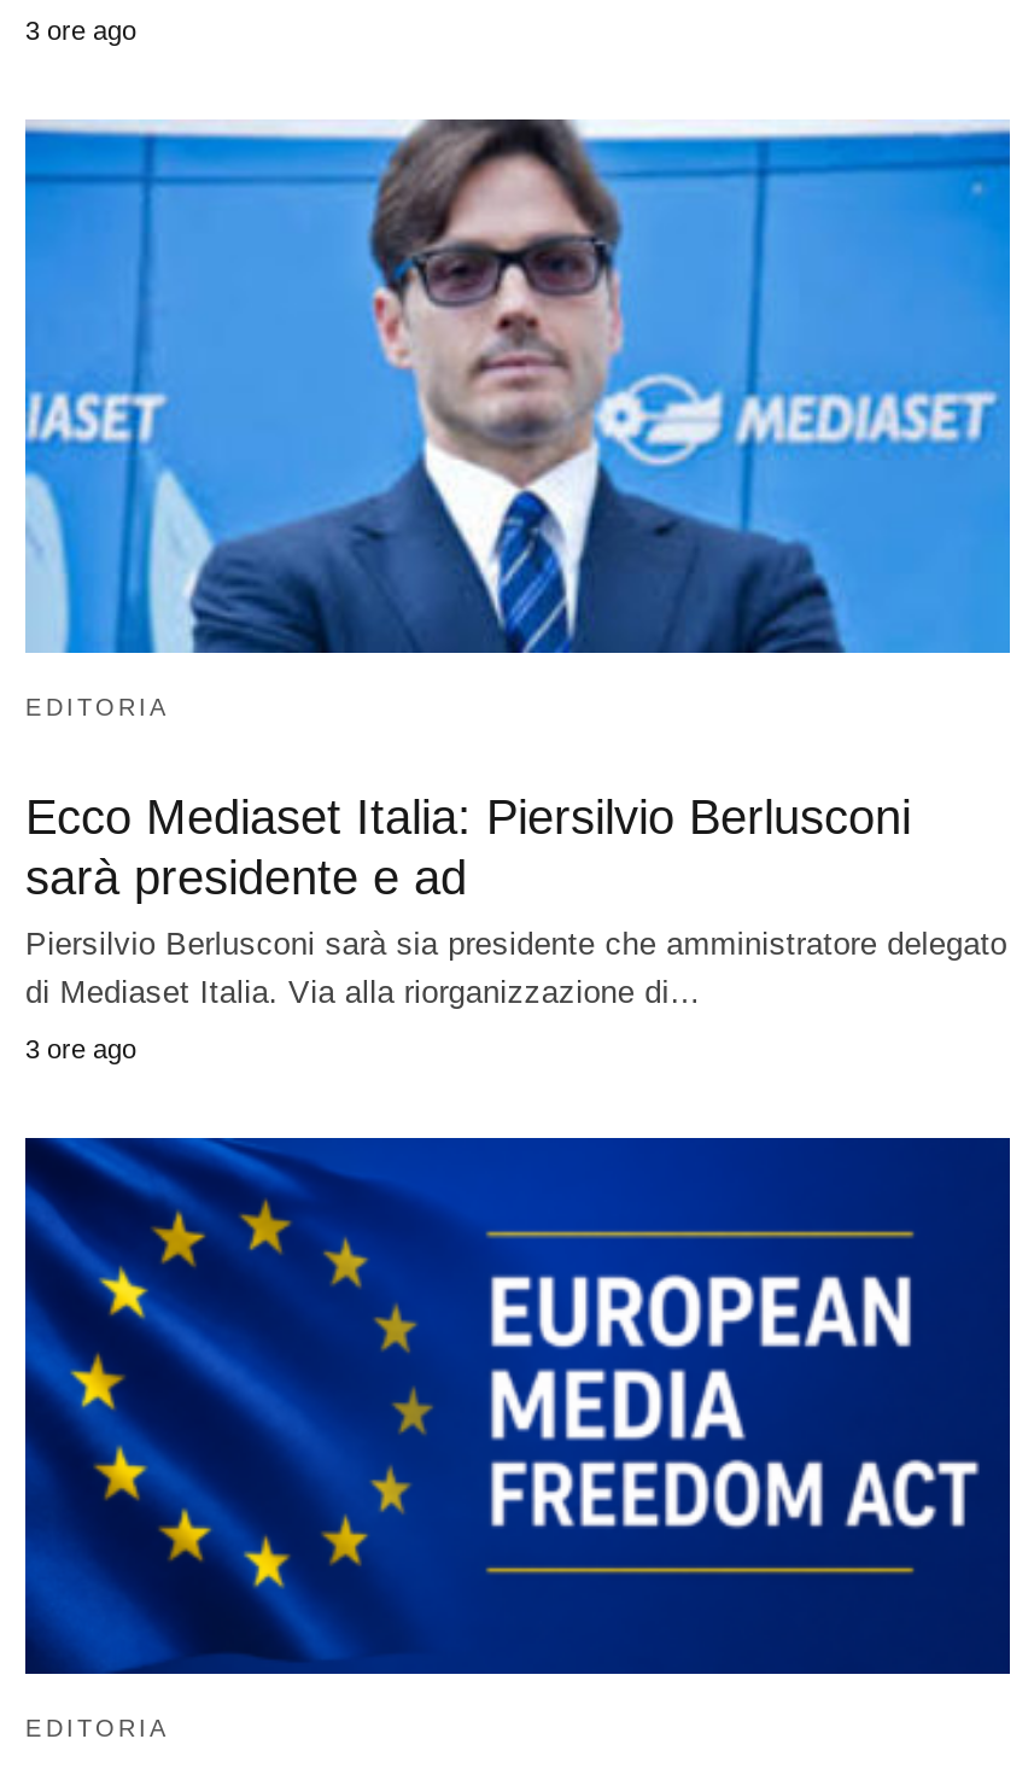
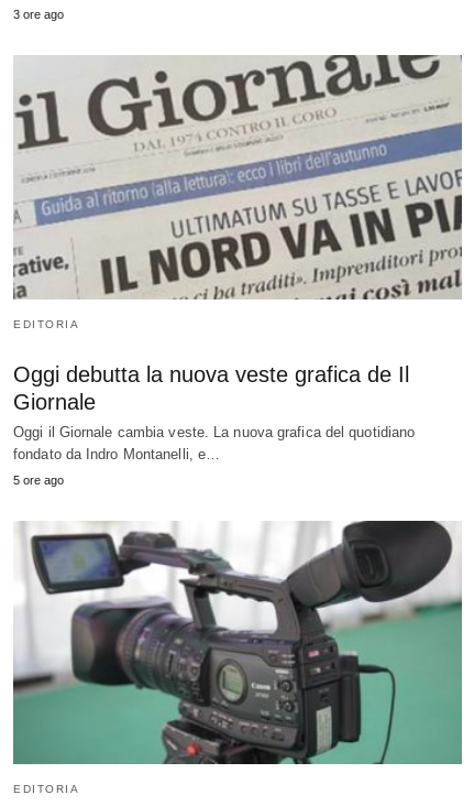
- [image]
+ [image]

- Ecco Mediaset Italia: Piersilvio Berlusconi
- sarà presidente e ad
- Piersilvio Berlusconi sarà sia presidente che amministratore delegato
- di Mediaset Italia. Via alla riorganizzazione di…
+ Oggi debutta la nuova veste grafica de Il
+ Giornale
+ Oggi il Giornale cambia veste. La nuova grafica del quotidiano
+ fondato da Indro Montanelli, e…

- 3 ore ago
+ 5 ore ago

- [image]
+ [image]
